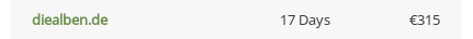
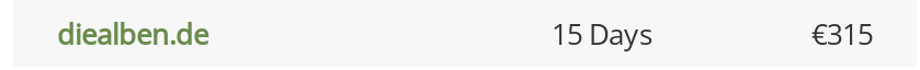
- 17 Days
+ 15 Days
